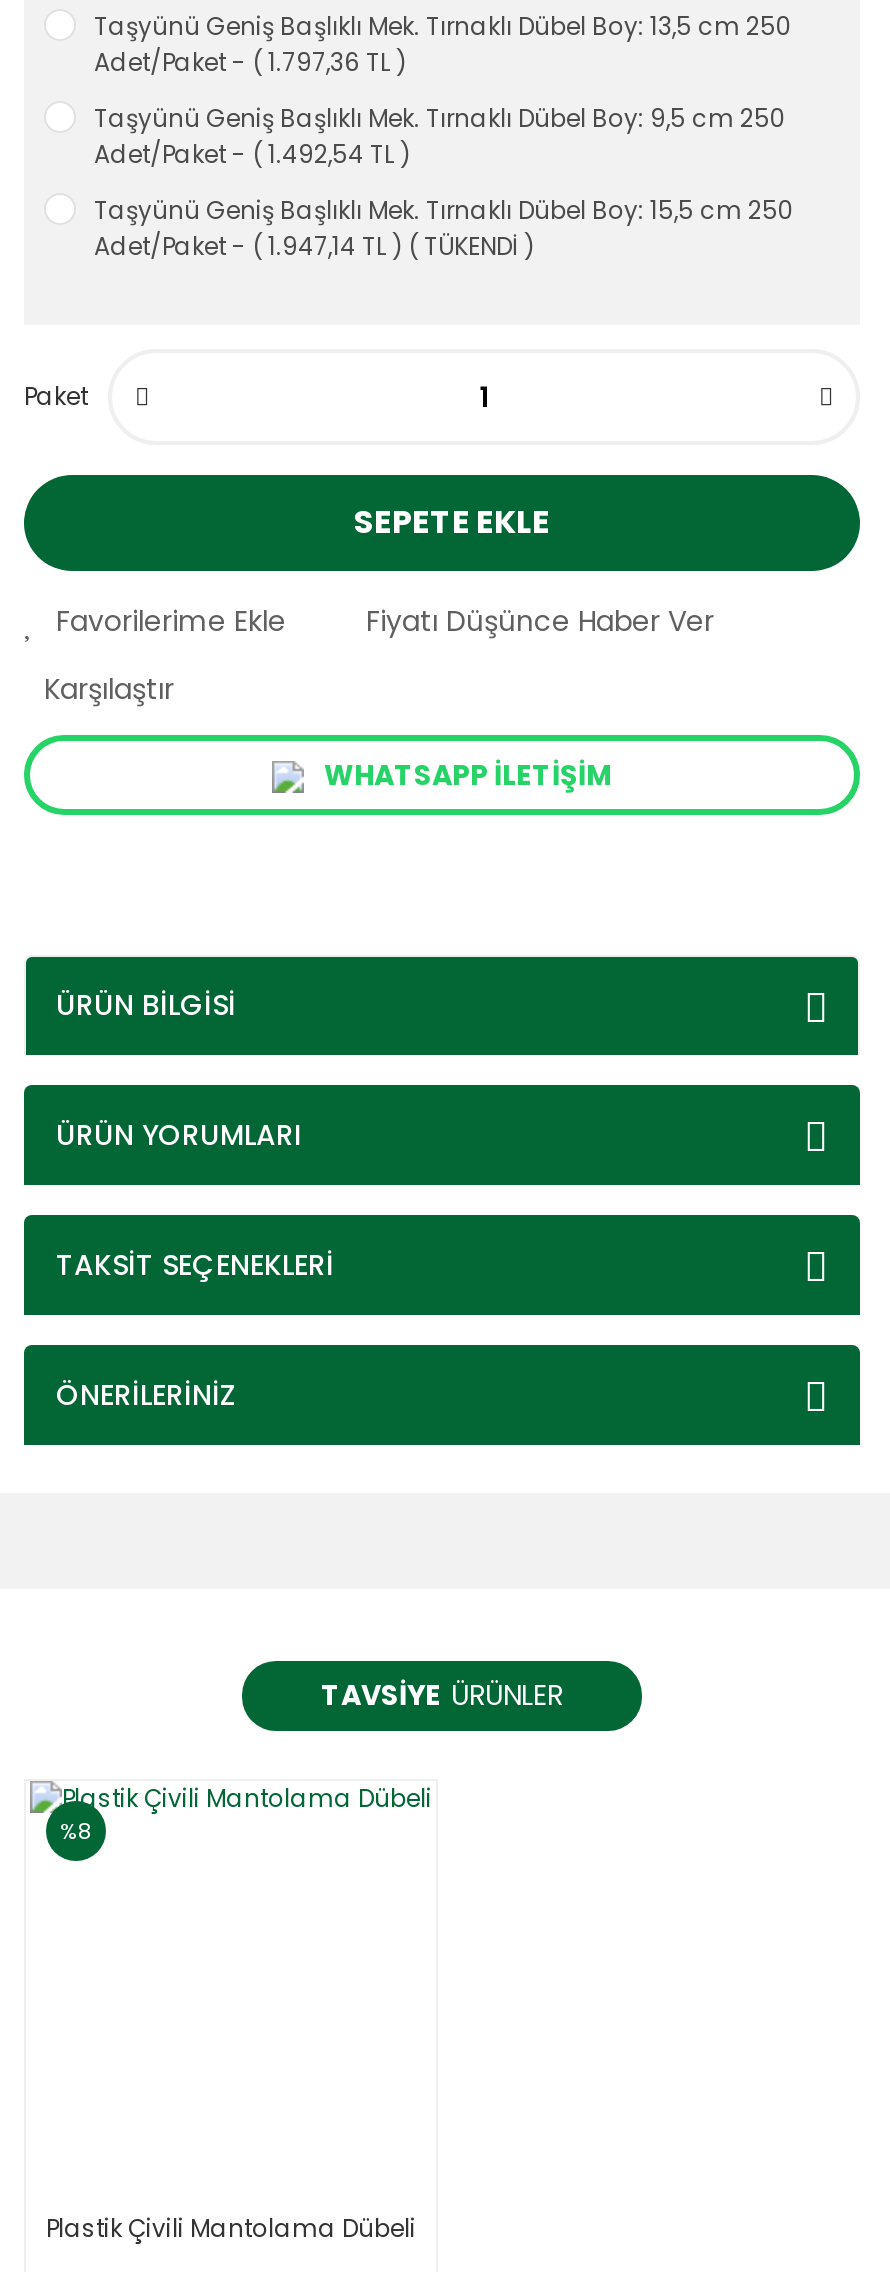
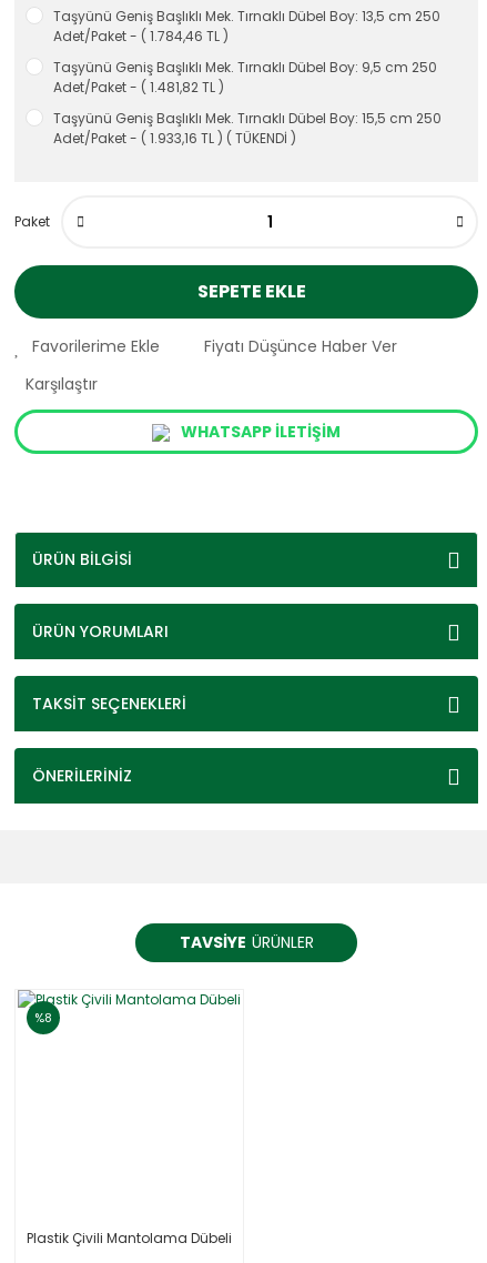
- Adet/Paket - ( 1.797,36 TL )
+ Adet/Paket - ( 1.784,46 TL )

- Adet/Paket - ( 1.492,54 TL )
+ Adet/Paket - ( 1.481,82 TL )

- Adet/Paket - ( 1.947,14 TL ) ( TÜKENDİ )
+ Adet/Paket - ( 1.933,16 TL ) ( TÜKENDİ )
